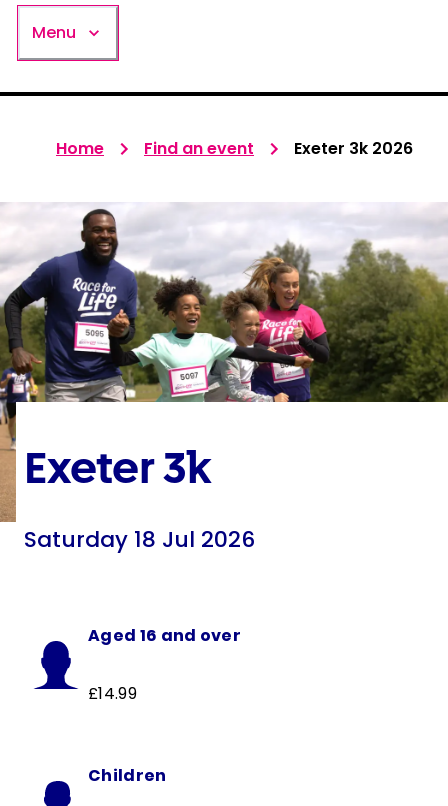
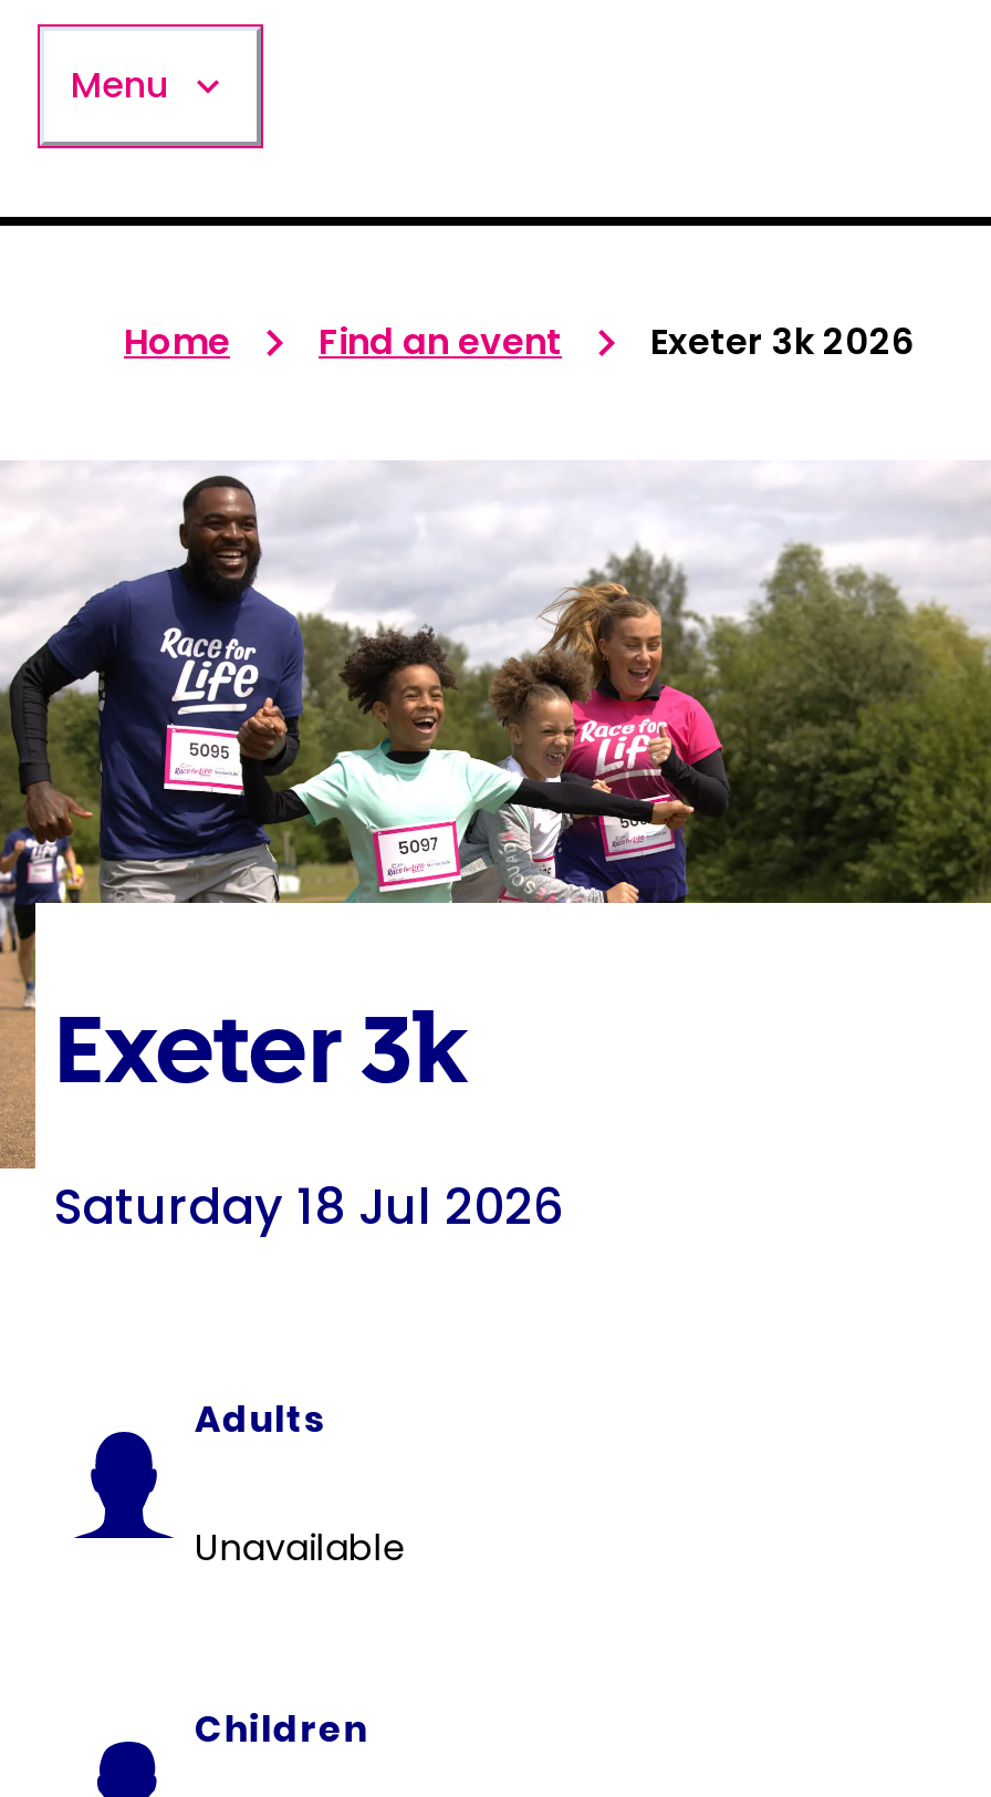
- Aged 16 and over
+ Adults

- £14.99
+ Unavailable
